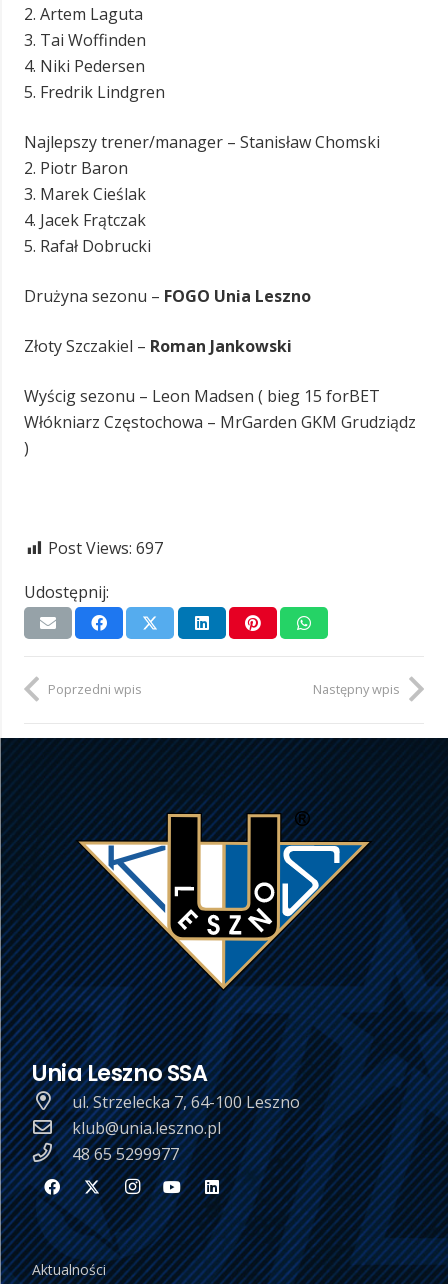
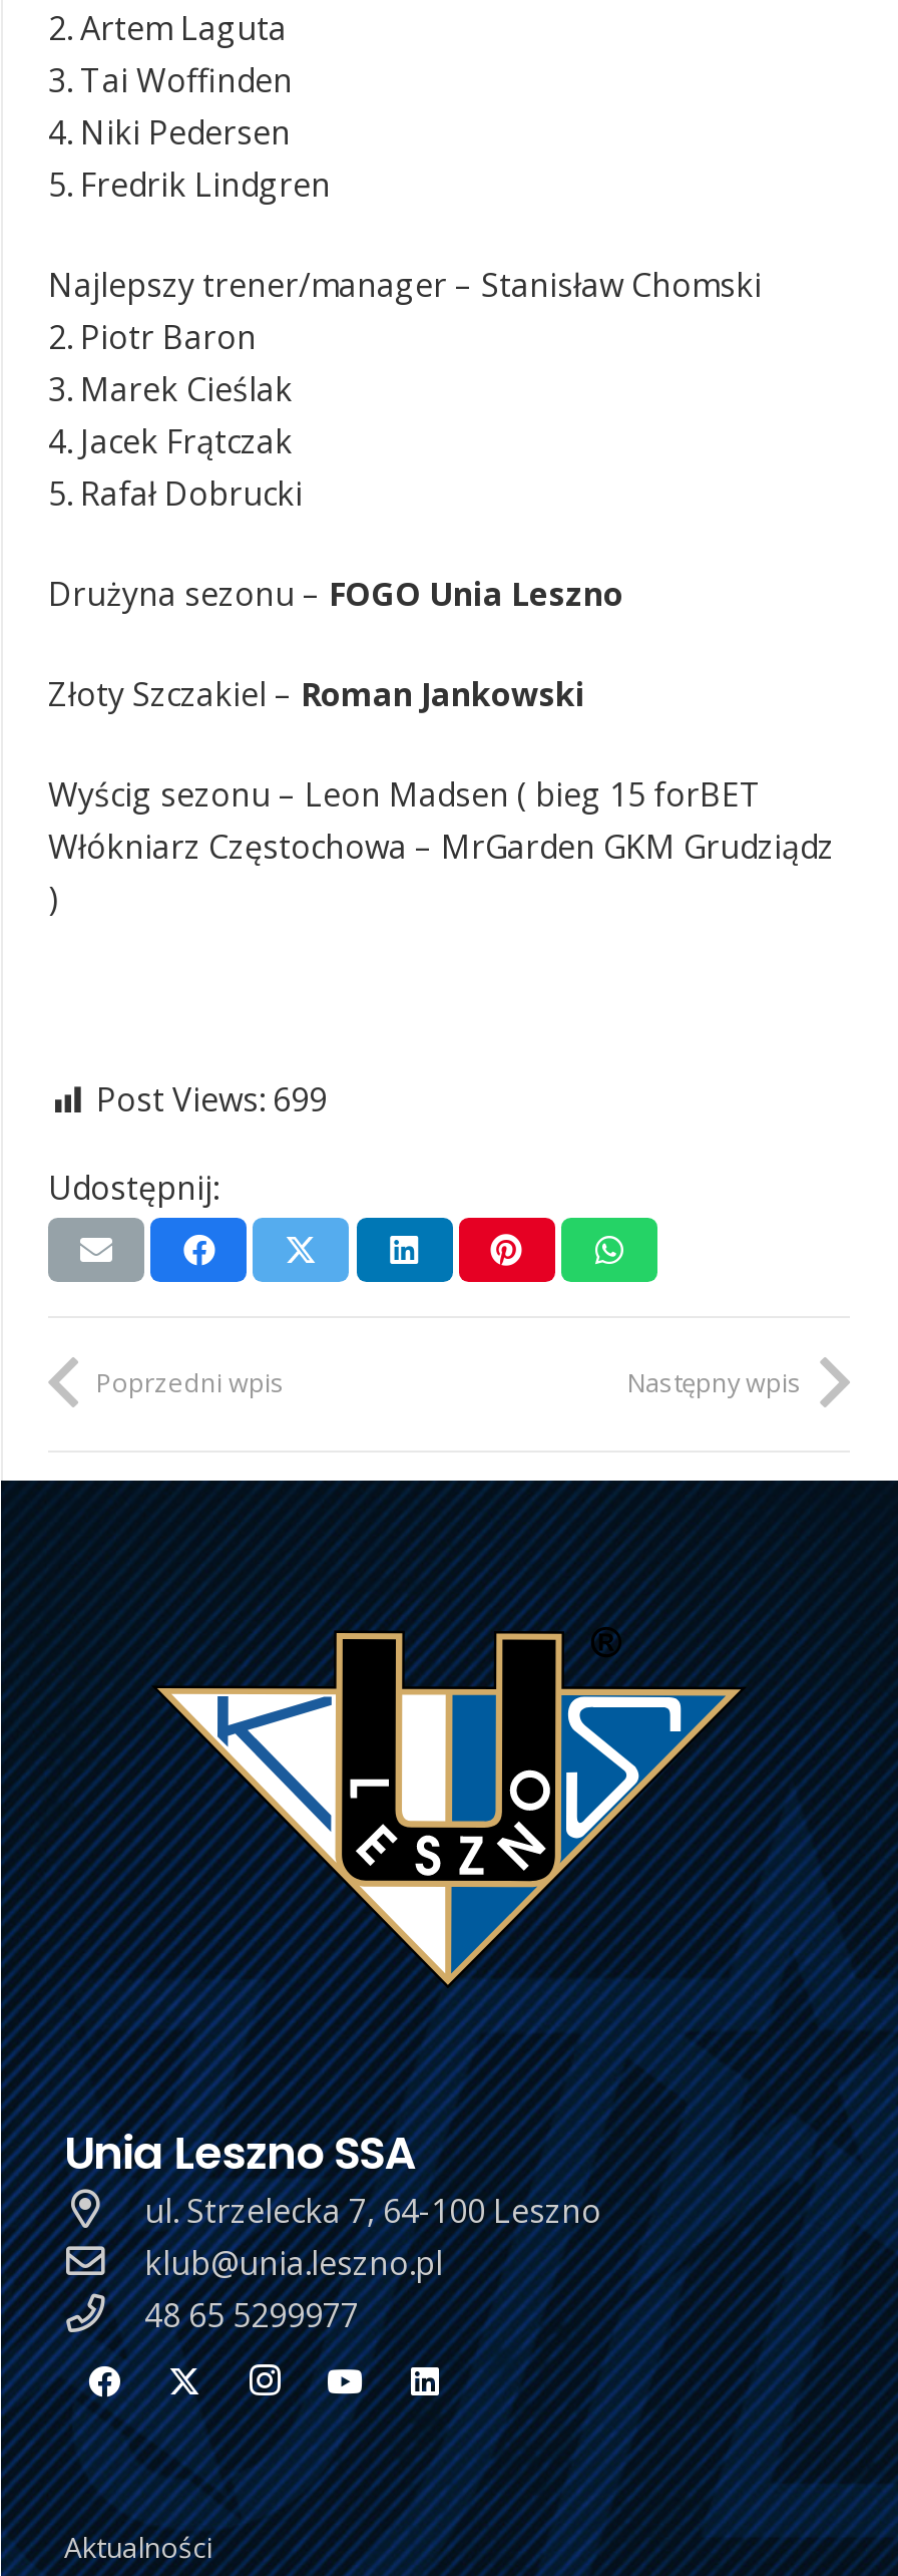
- Post Views: 697
+ Post Views: 699
